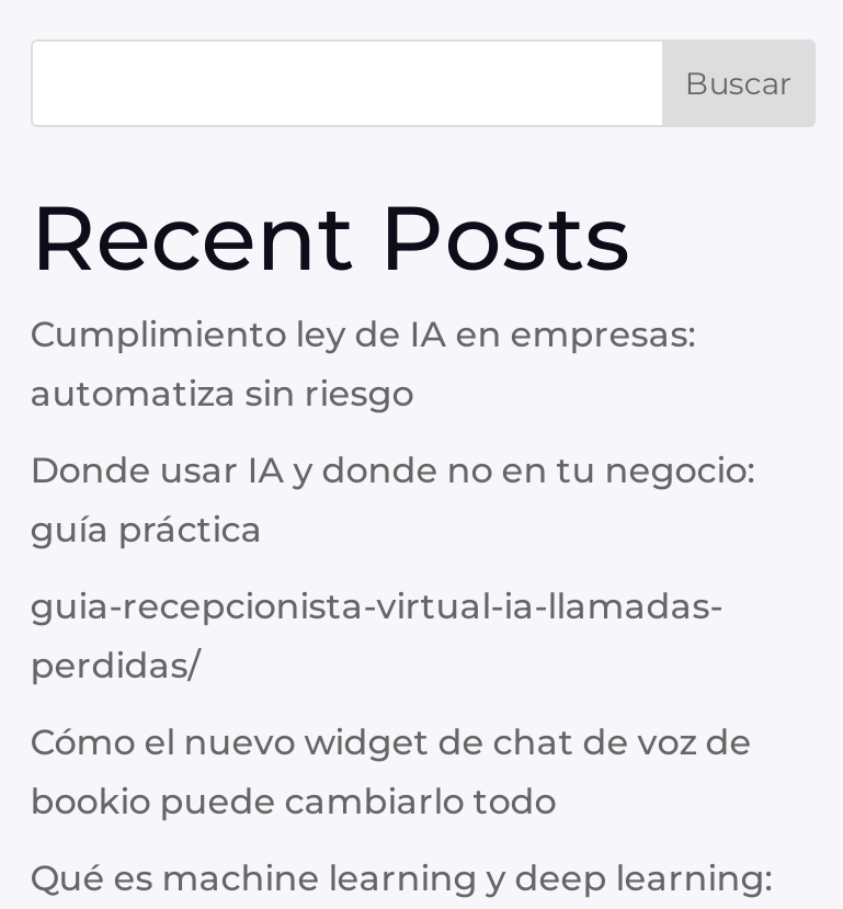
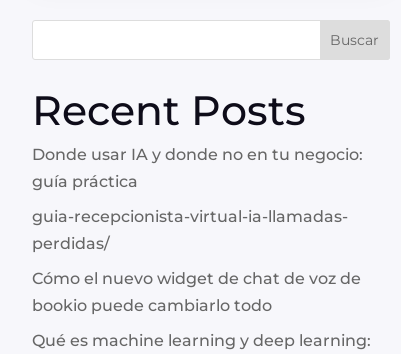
- Cumplimiento ley de IA en empresas:
- automatiza sin riesgo
